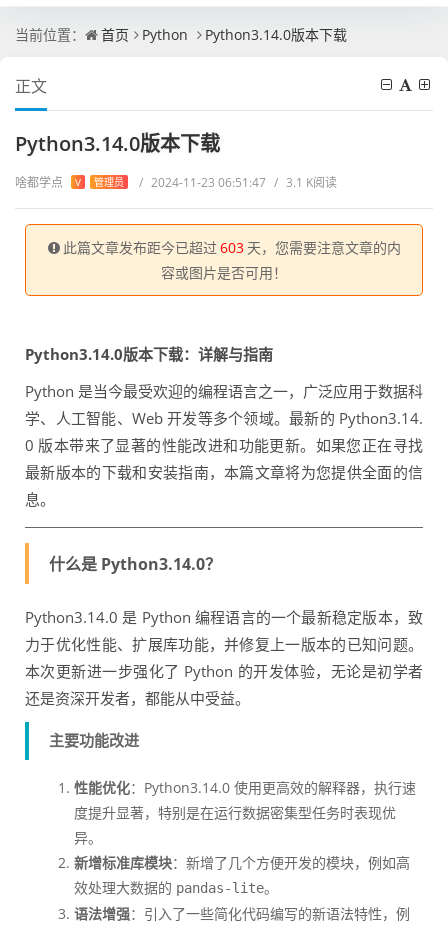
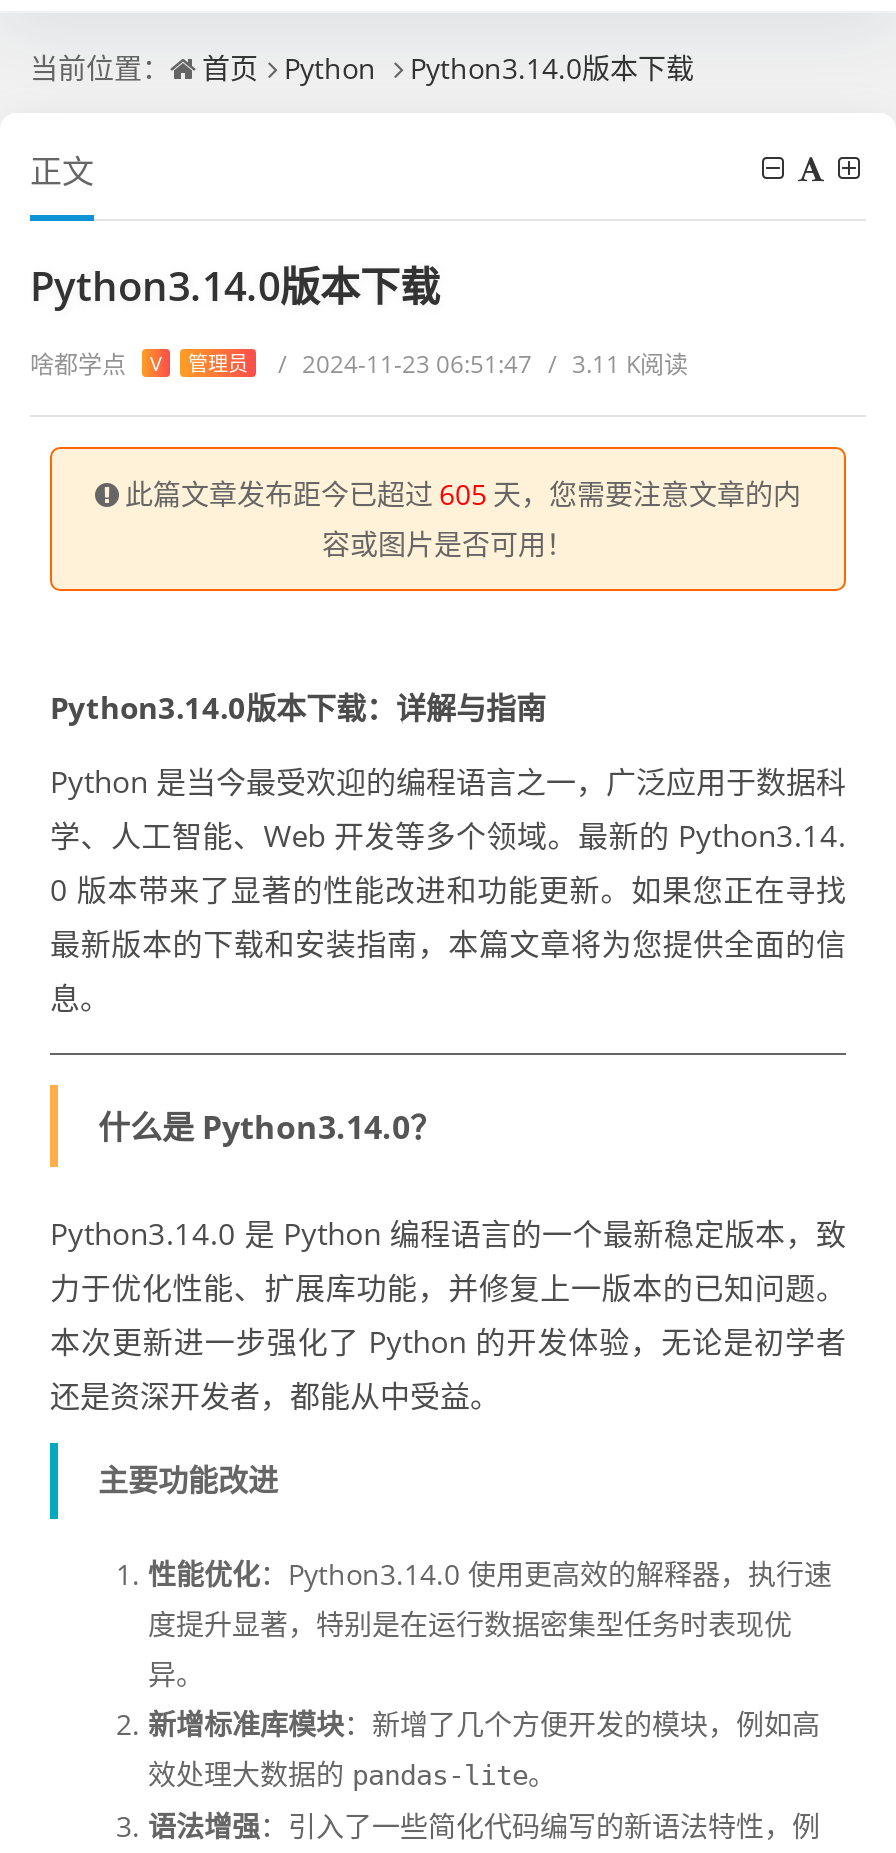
- / 2024-11-23 06:51:47 / 3.1 K阅读
+ / 2024-11-23 06:51:47 / 3.11 K阅读

- 此篇文章发布距今已超过 603 天，您需要注意文章的内
+ 此篇文章发布距今已超过 605 天，您需要注意文章的内
